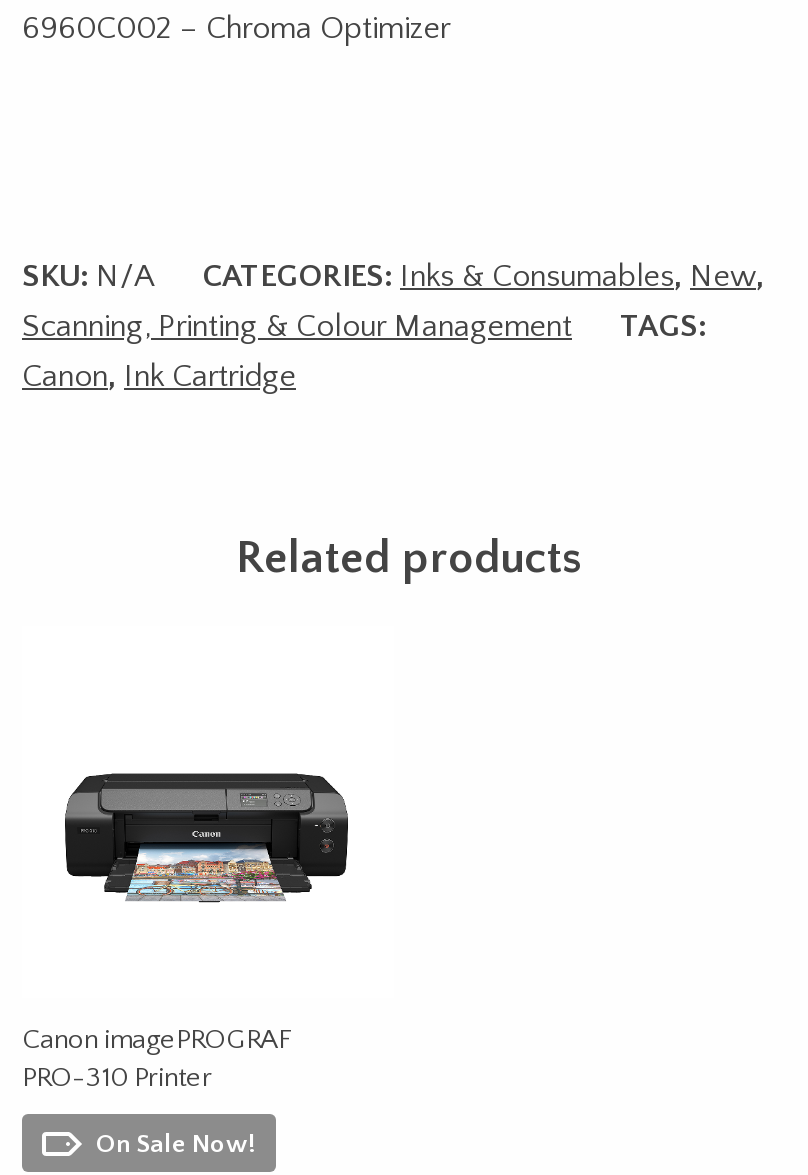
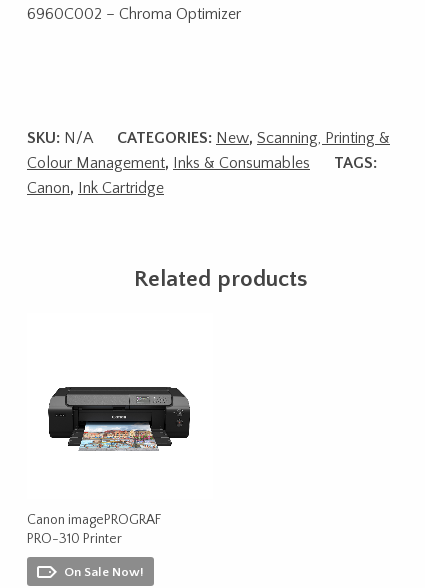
- CATEGORIES: Inks & Consumables, New,
- Scanning, Printing & Colour Management
+ CATEGORIES: New, Scanning, Printing &
+ Colour Management, Inks & Consumables
